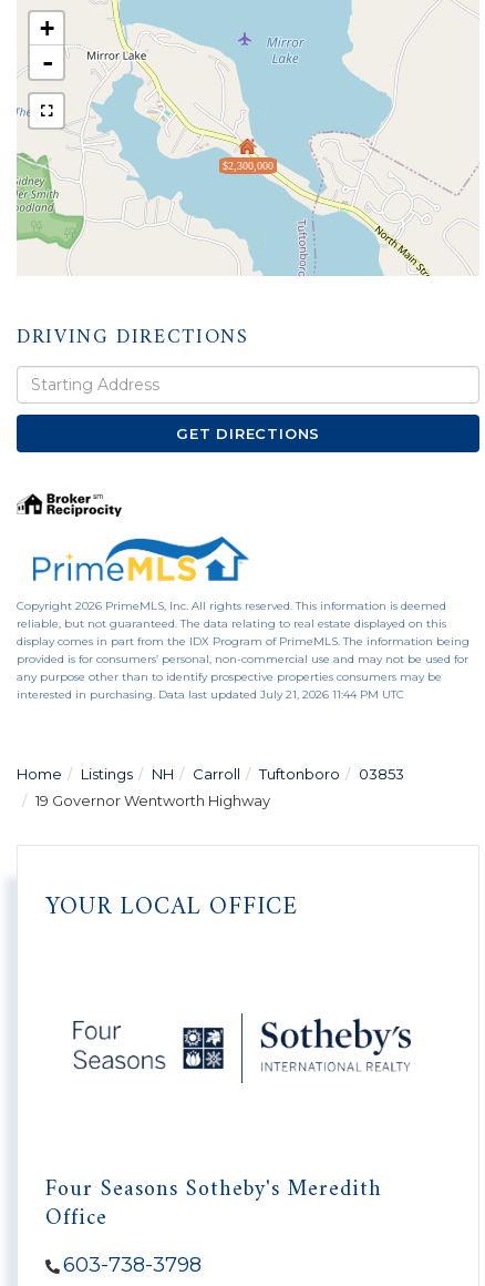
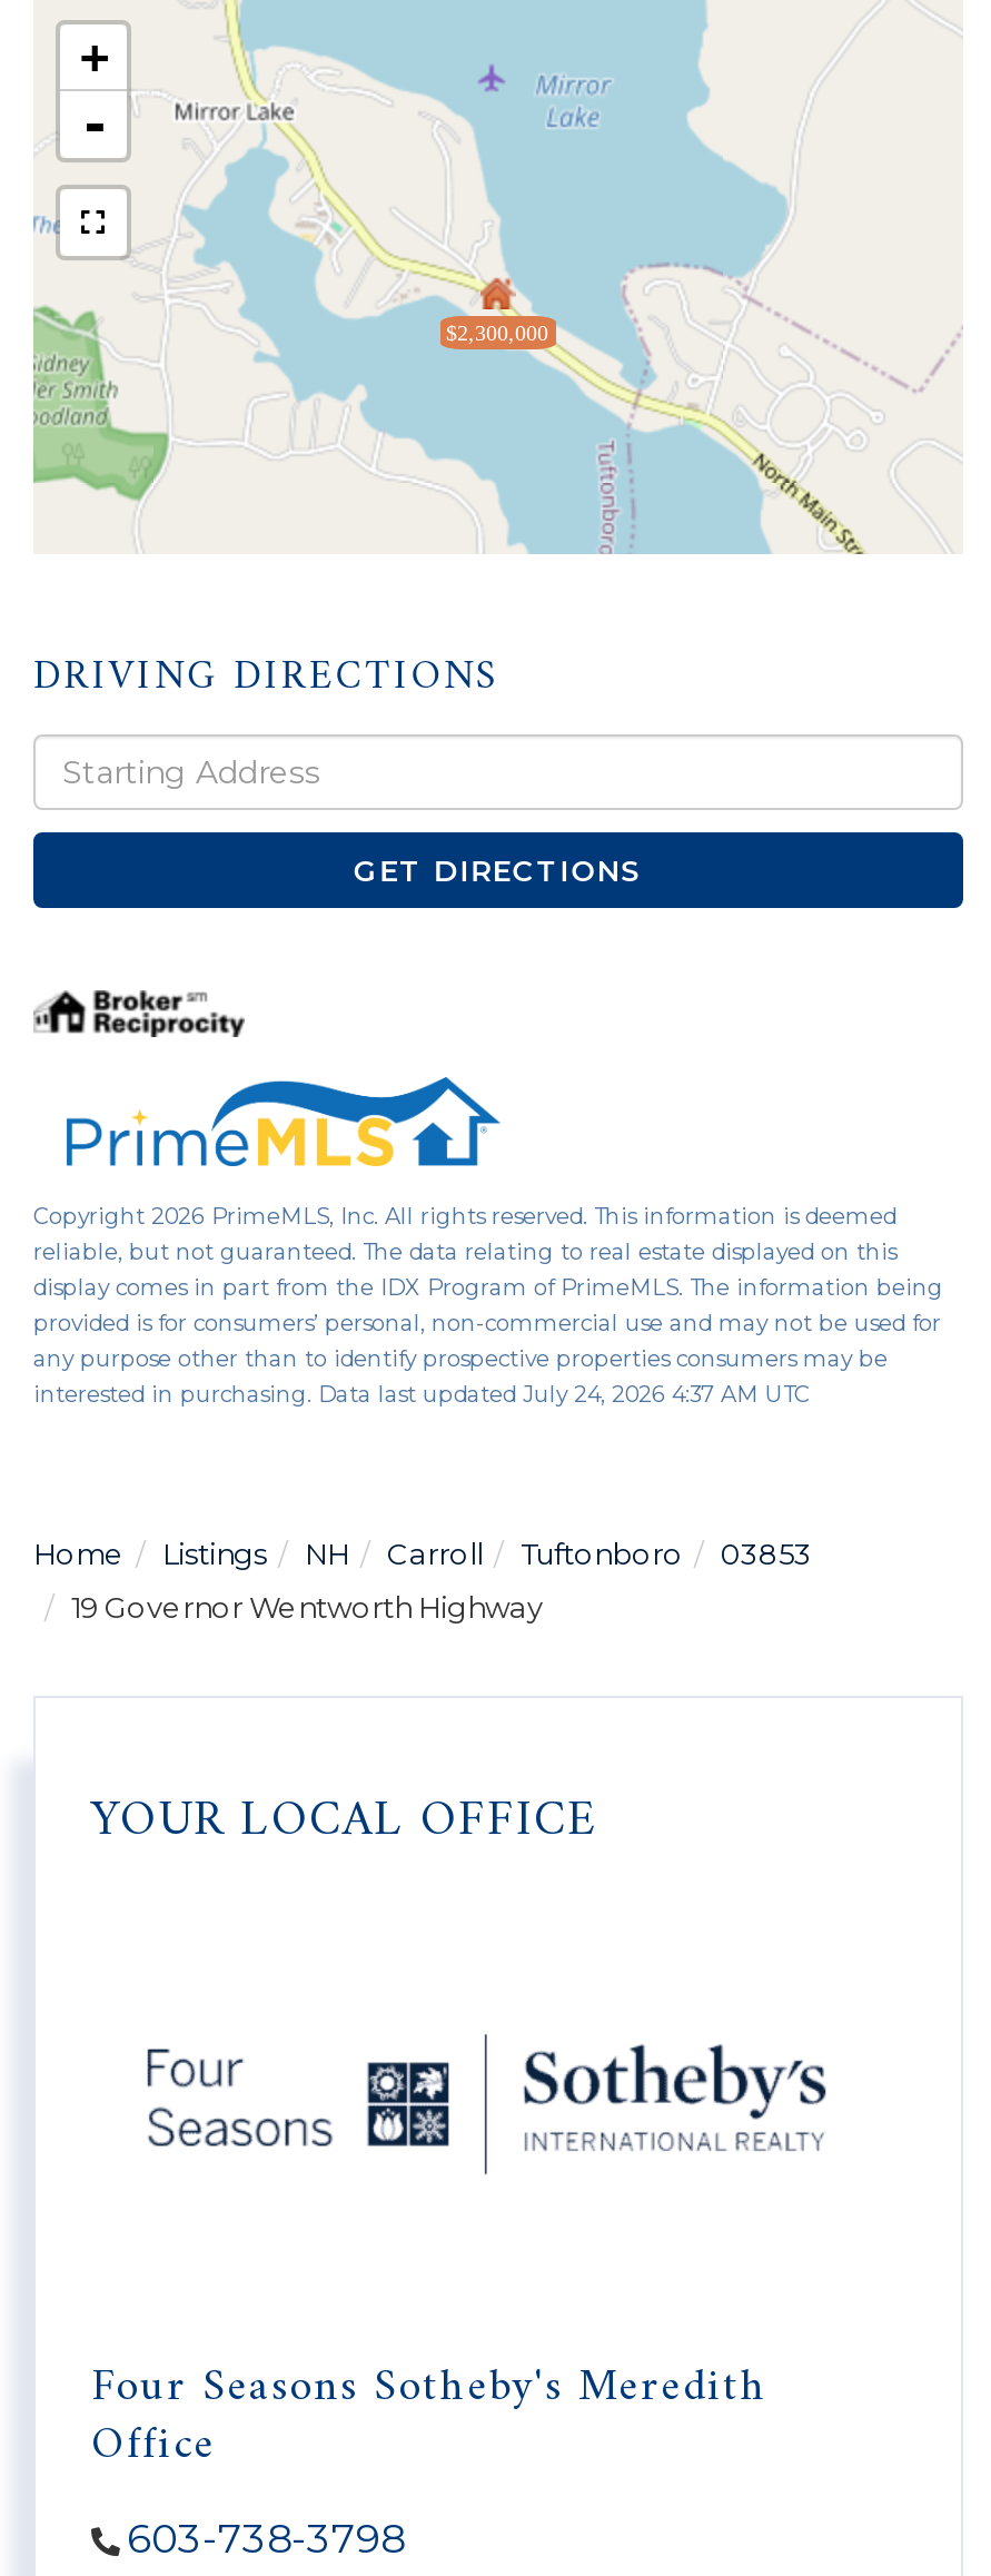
- interested in purchasing. Data last updated July 21, 2026 11:44 PM UTC
+ interested in purchasing. Data last updated July 24, 2026 4:37 AM UTC
